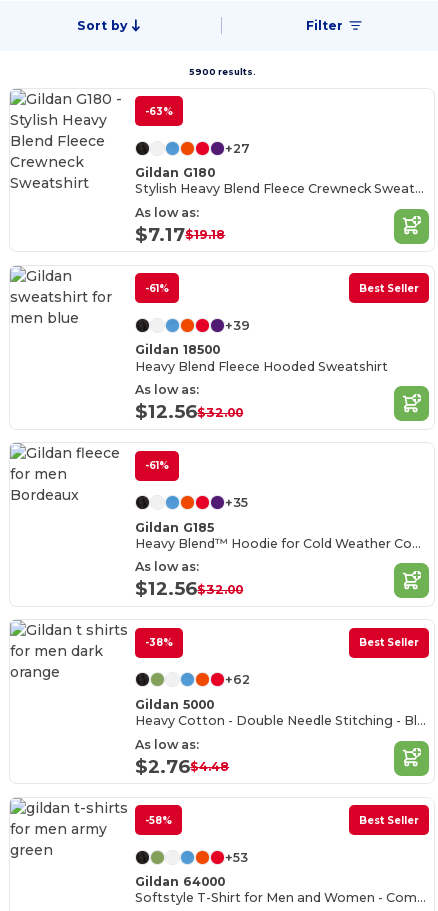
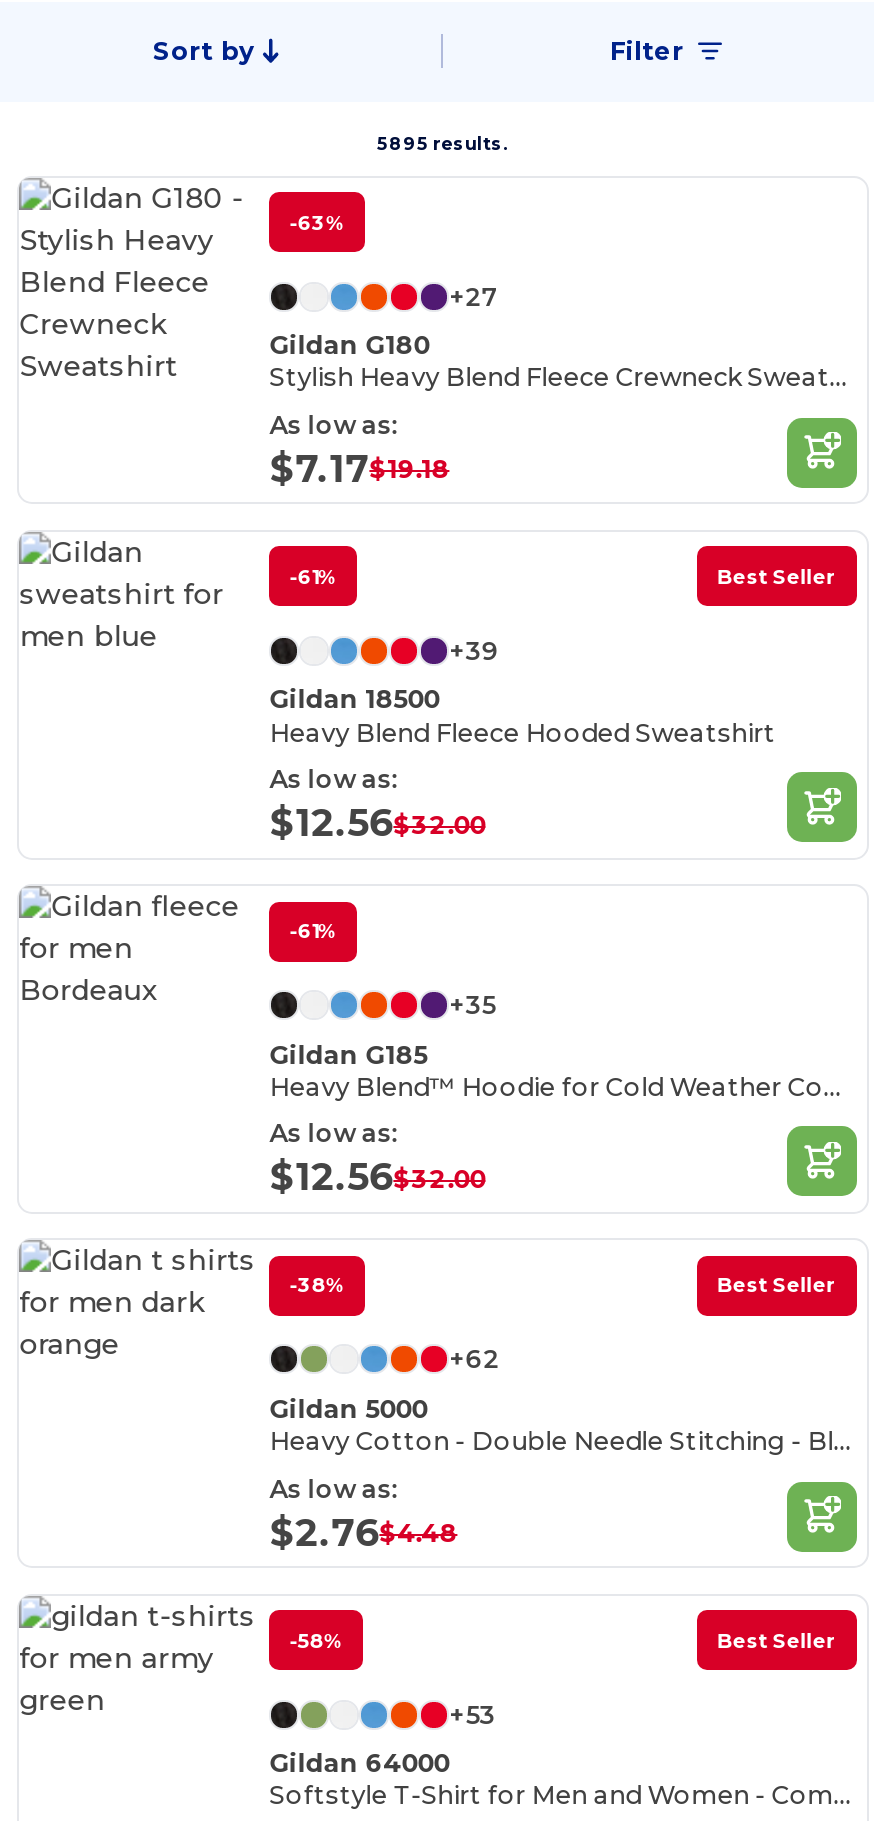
- 5900 results.
+ 5895 results.
